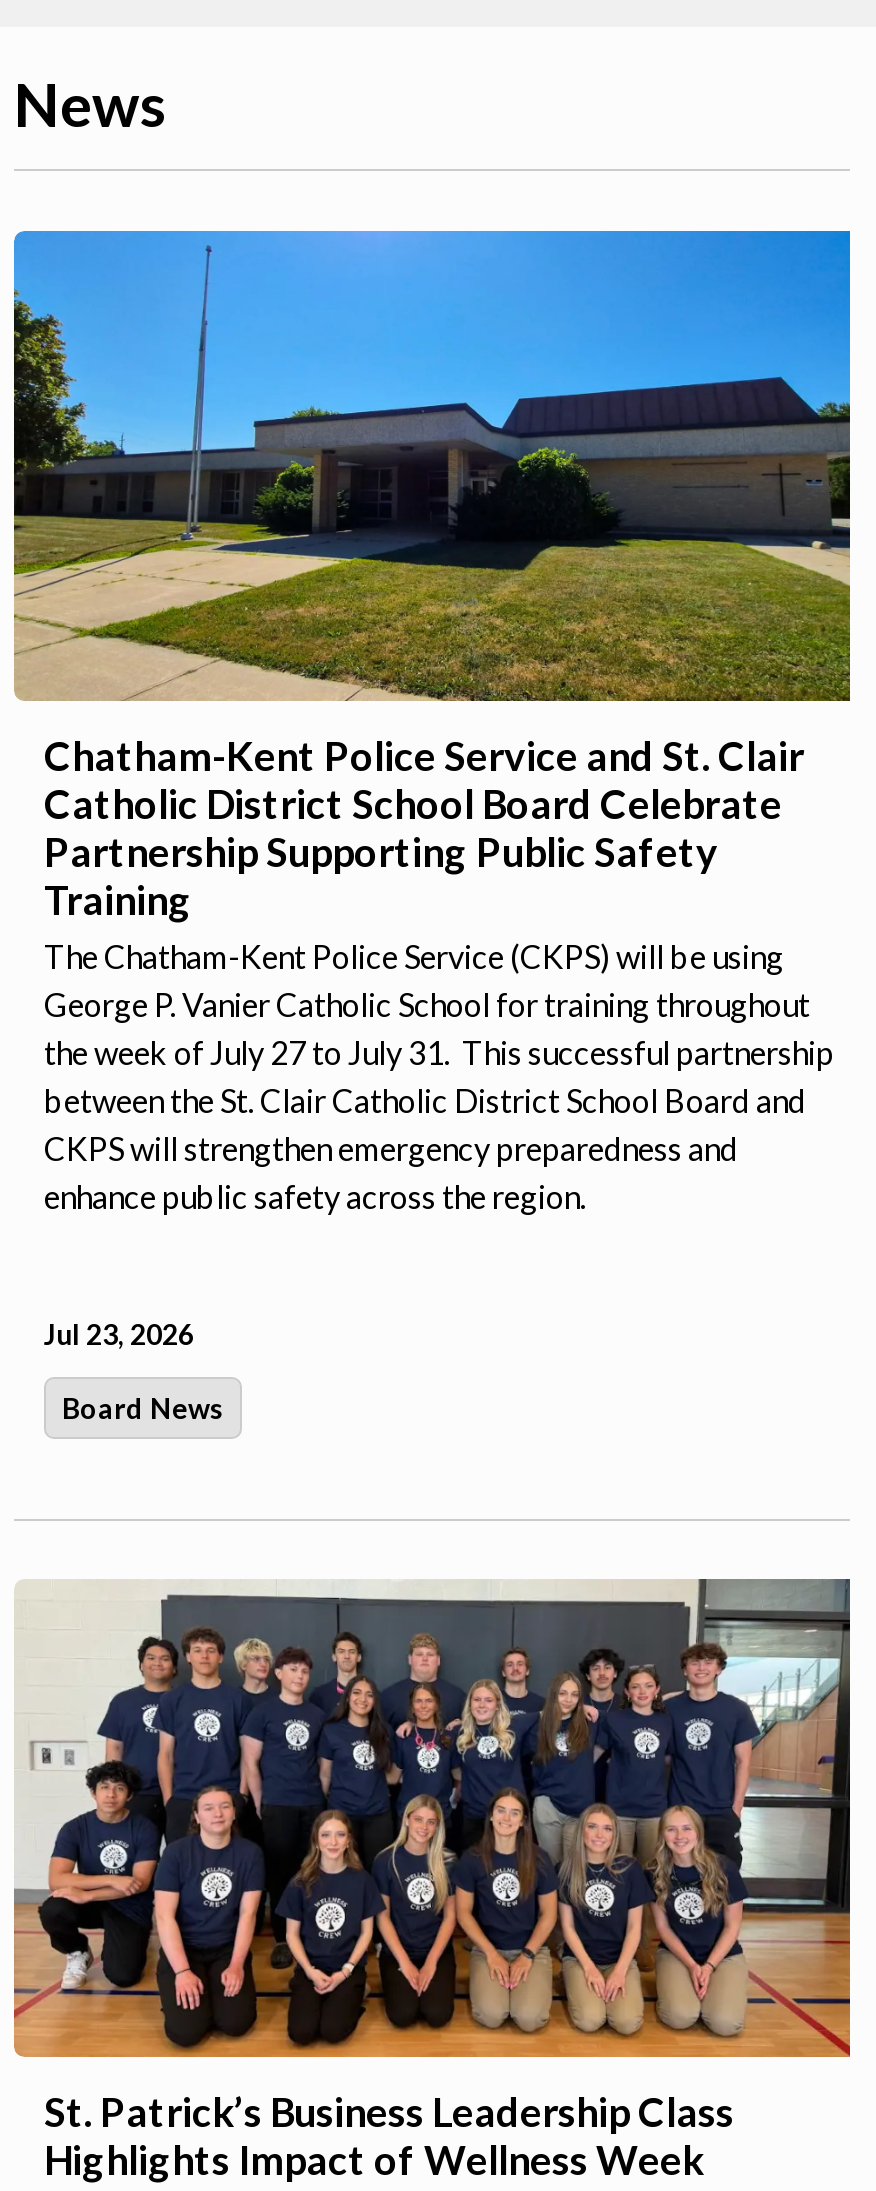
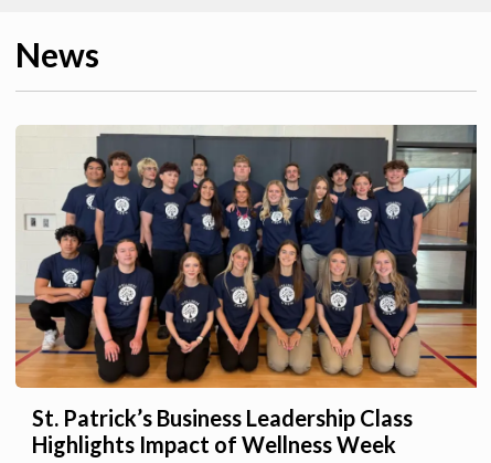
- [image]
- Chatham-Kent Police Service and St. Clair
- Catholic District School Board Celebrate
- Partnership Supporting Public Safety
- Training
- The Chatham-Kent Police Service (CKPS) will be using
- George P. Vanier Catholic School for training throughout
- the week of July 27 to July 31. This successful partnership
- between the St. Clair Catholic District School Board and
- CKPS will strengthen emergency preparedness and
- enhance public safety across the region.

- Jul 23, 2026
- Board News
